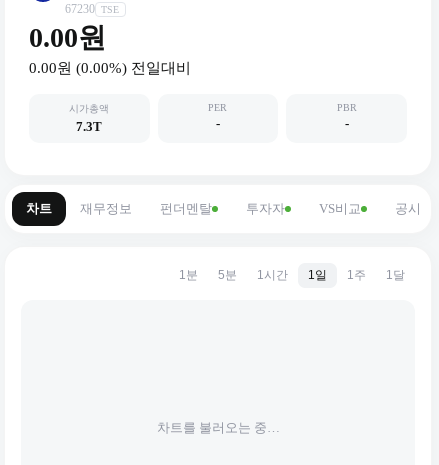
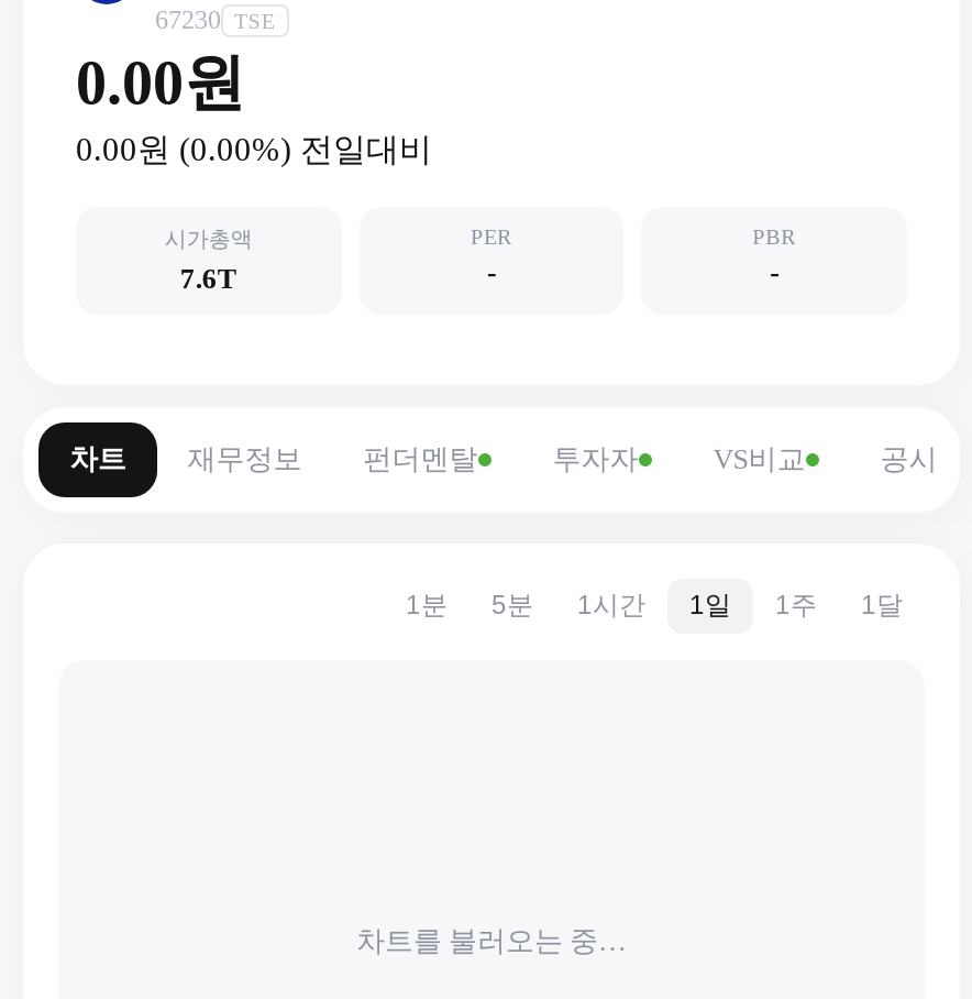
- 7.3T
+ 7.6T
